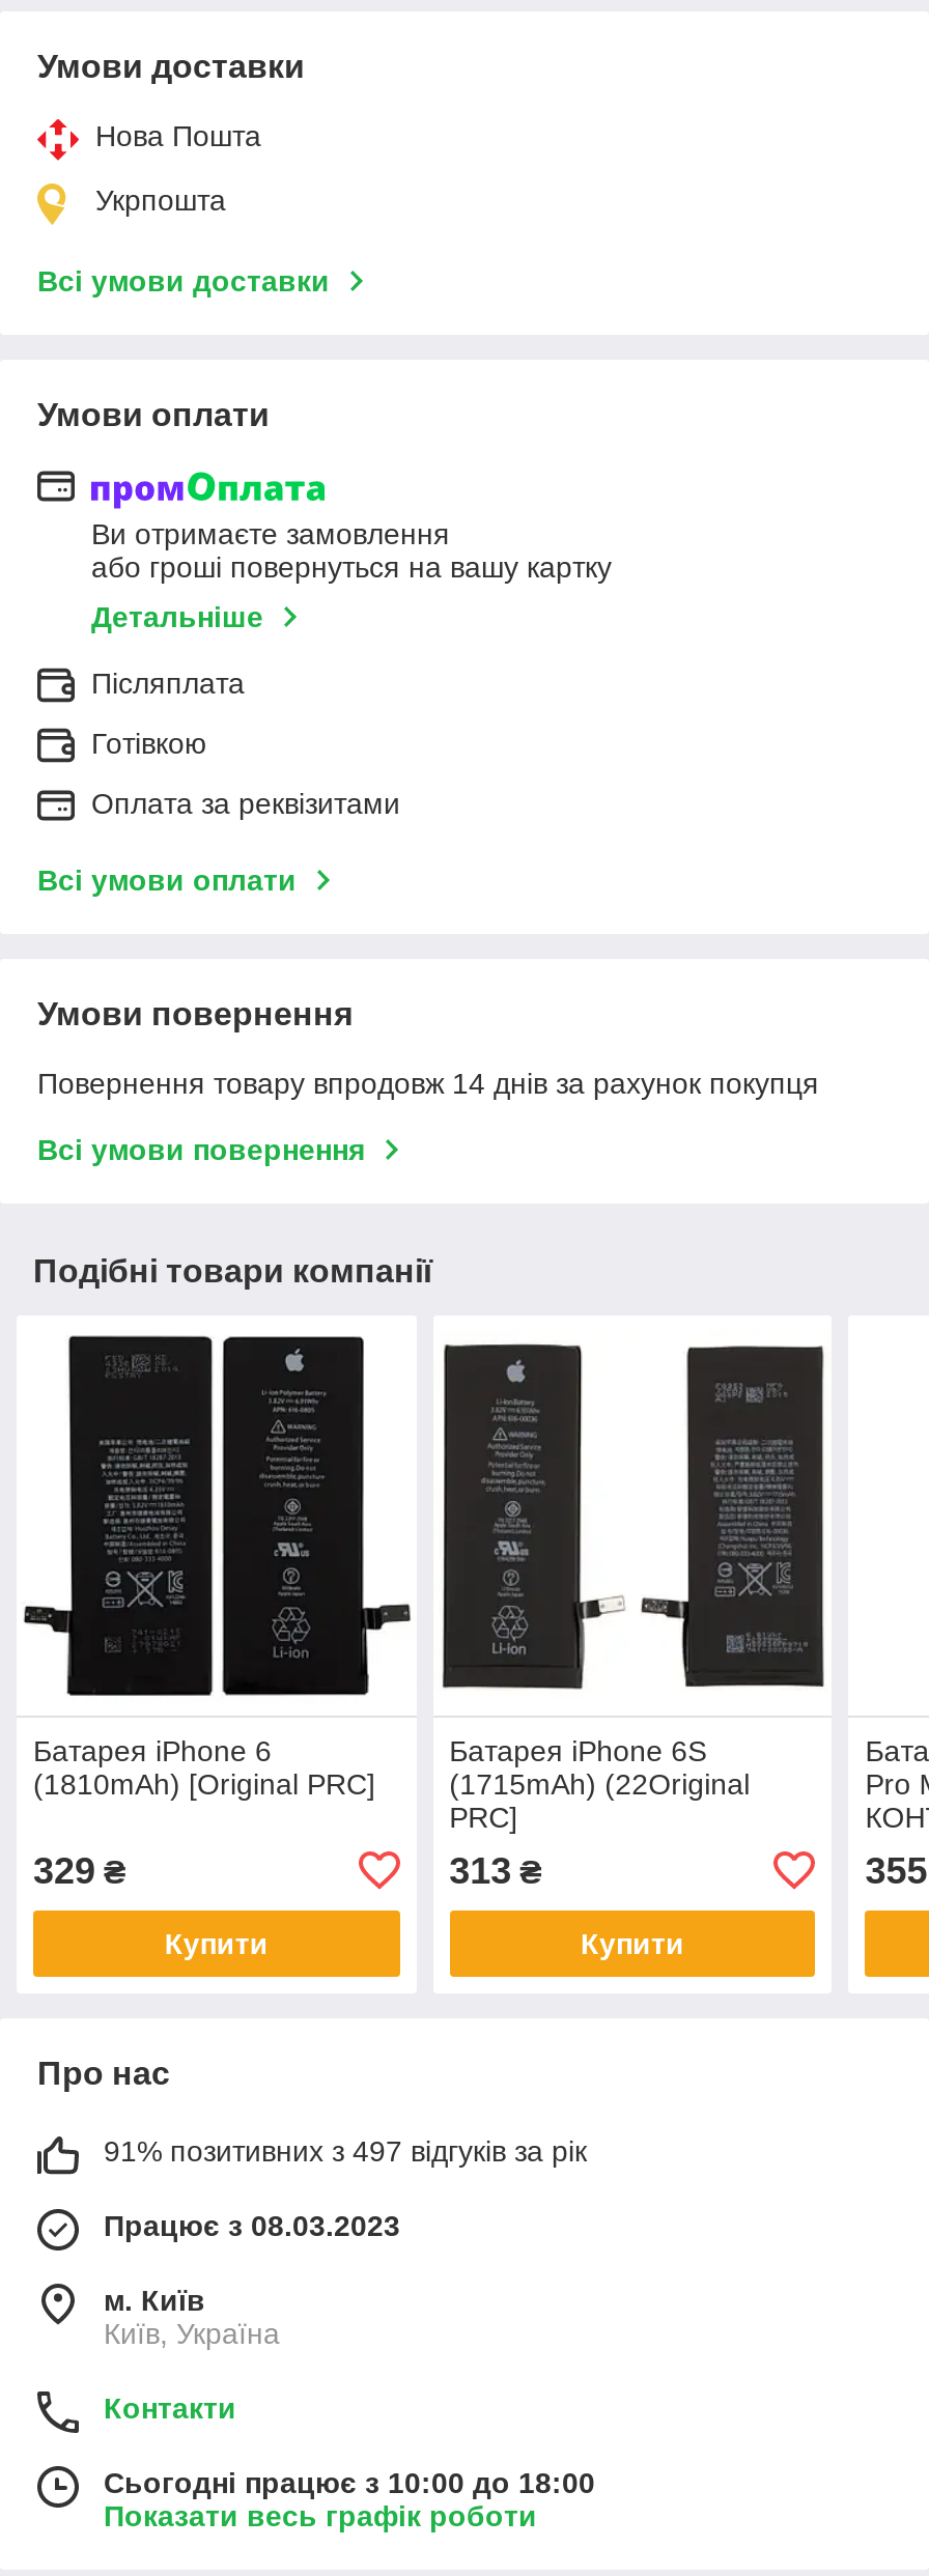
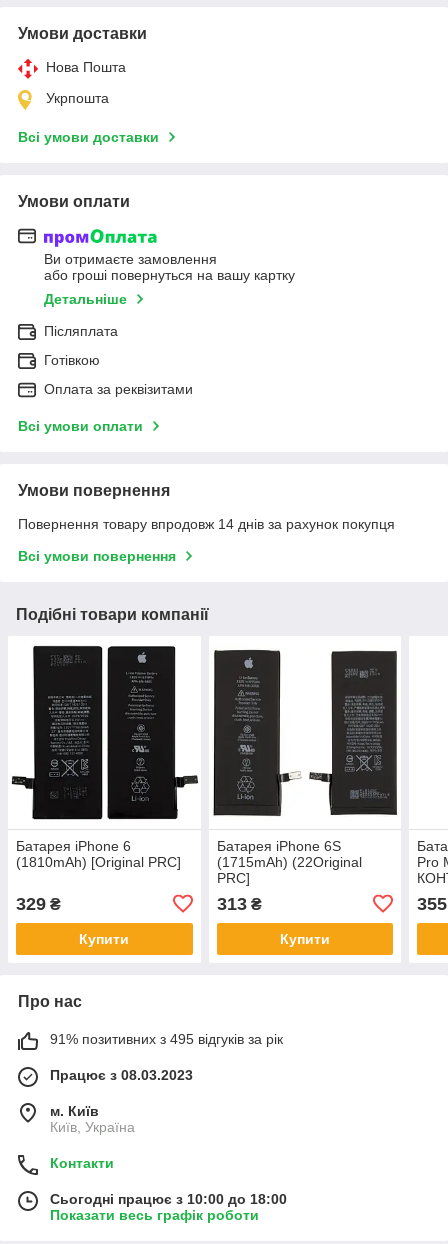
- 91% позитивних з 497 відгуків за рік
+ 91% позитивних з 495 відгуків за рік
